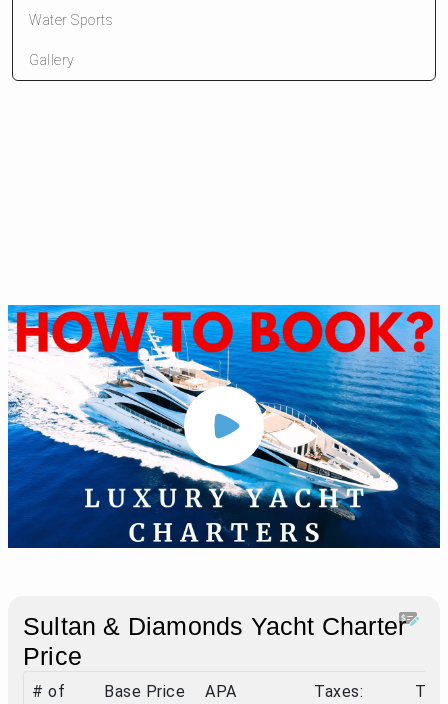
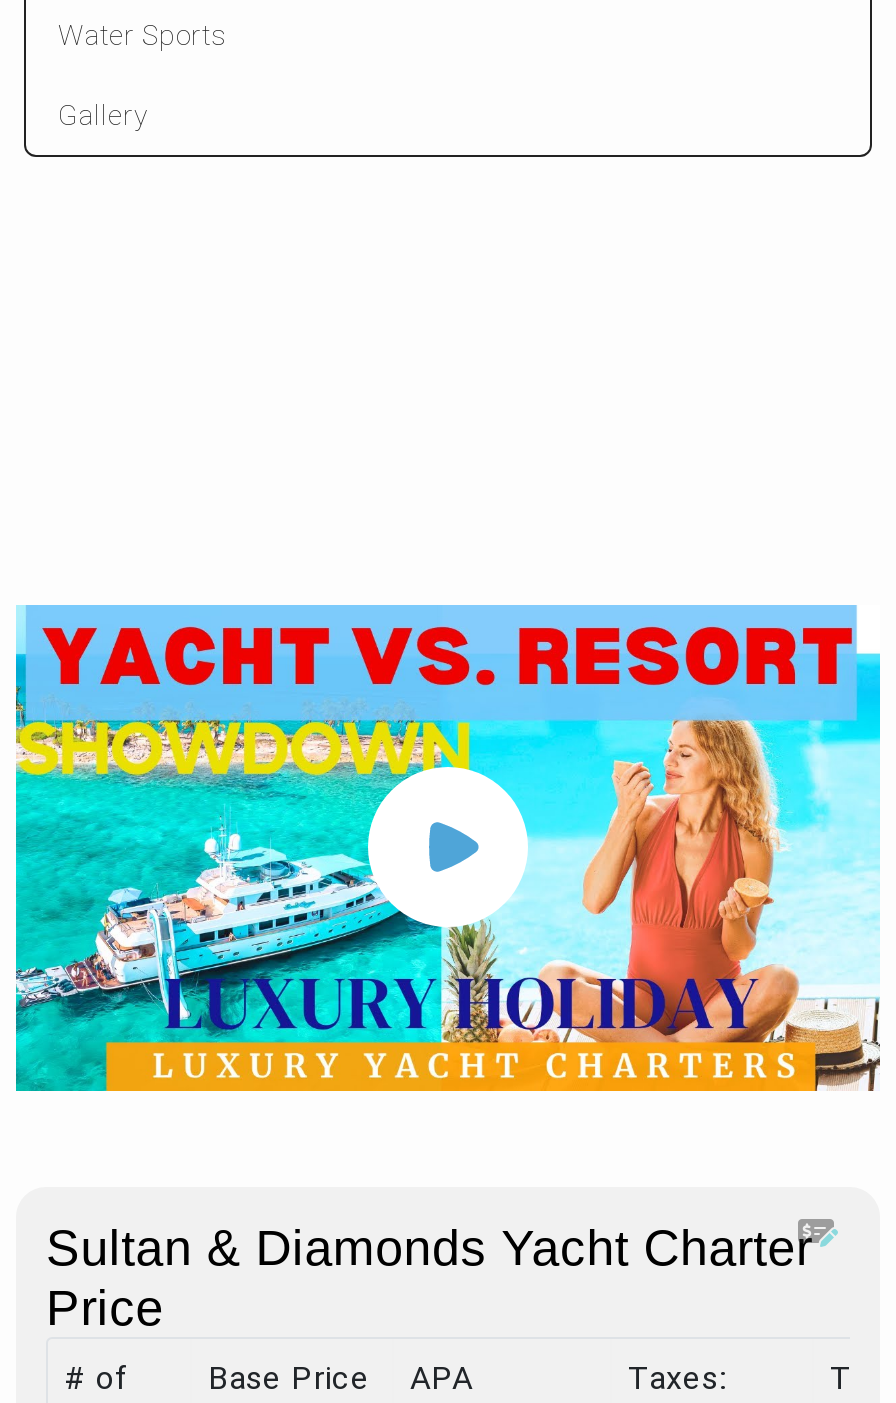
- [image]
+ [image]
